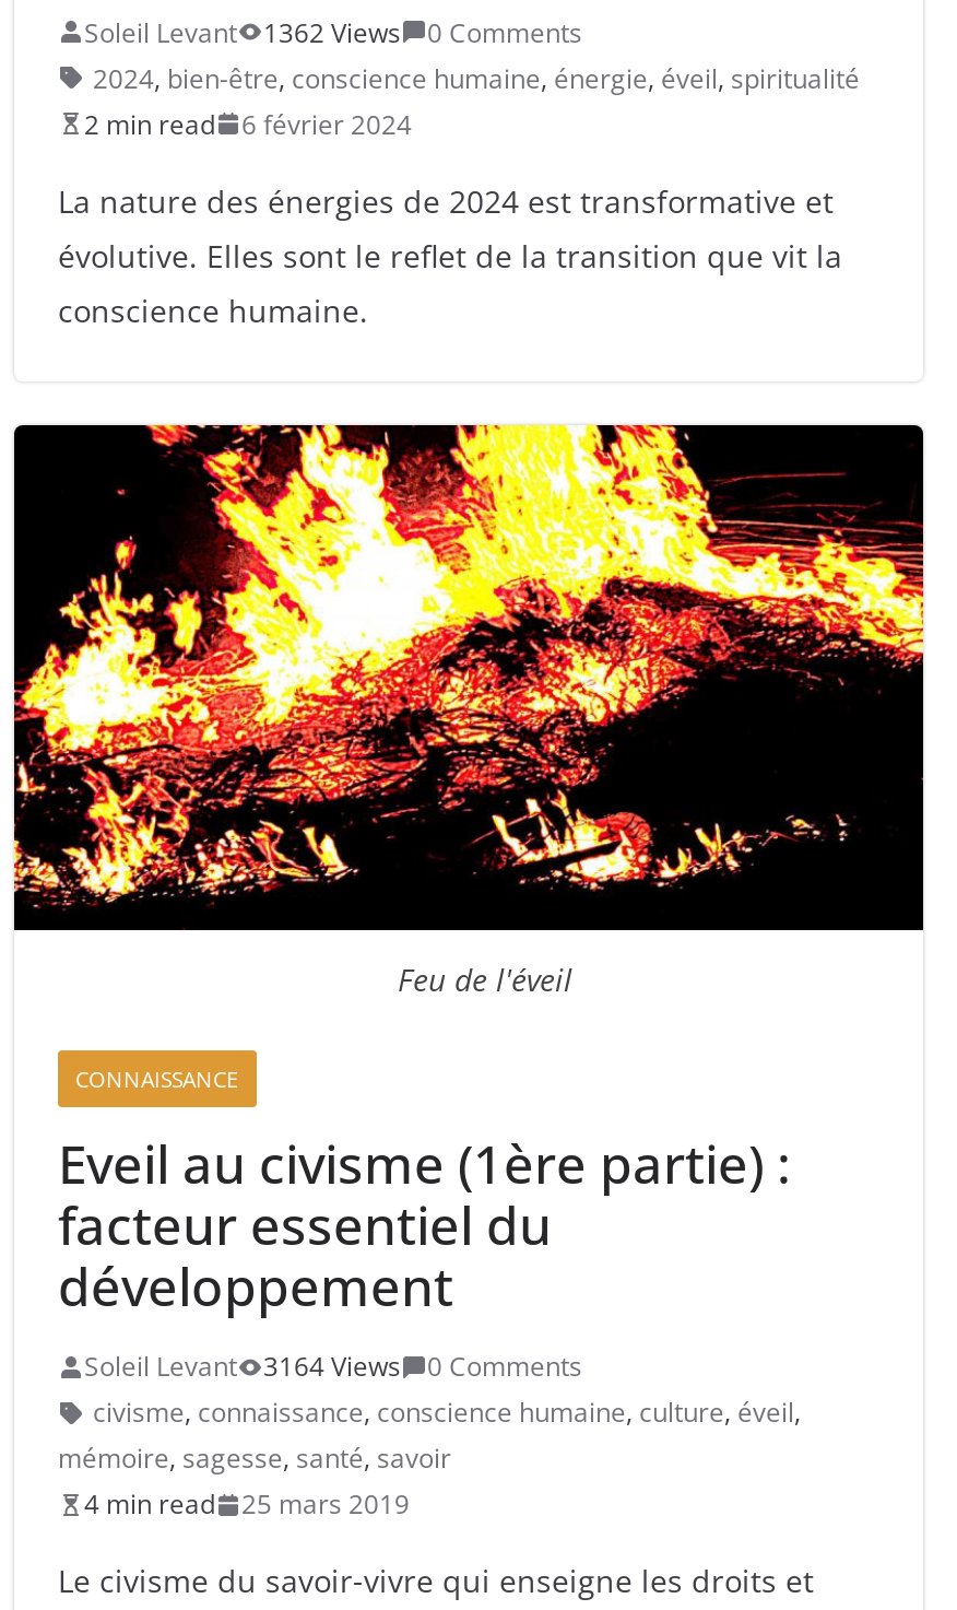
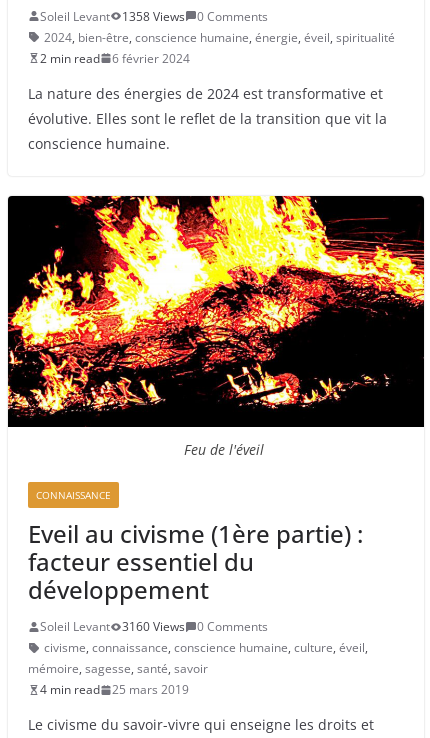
- Soleil Levant 1362 Views 0 Comments
+ Soleil Levant 1358 Views 0 Comments

- Soleil Levant 3164 Views 0 Comments
+ Soleil Levant 3160 Views 0 Comments
